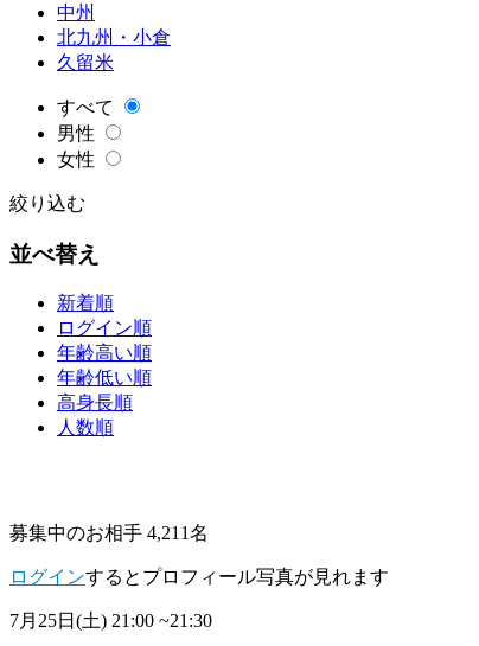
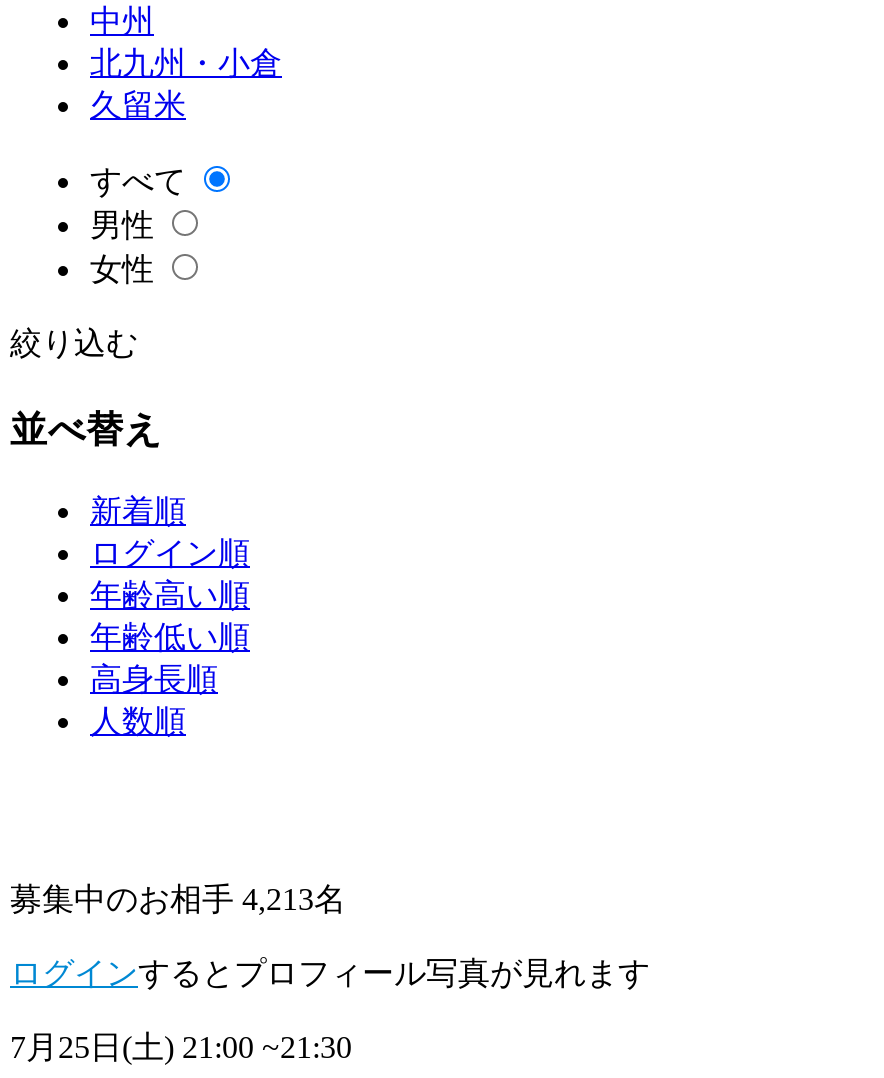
- 募集中のお相手 4,211名
+ 募集中のお相手 4,213名
